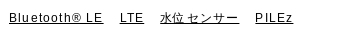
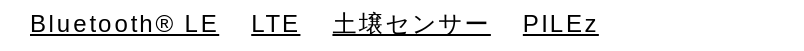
- 水位センサー
+ 土壌センサー
